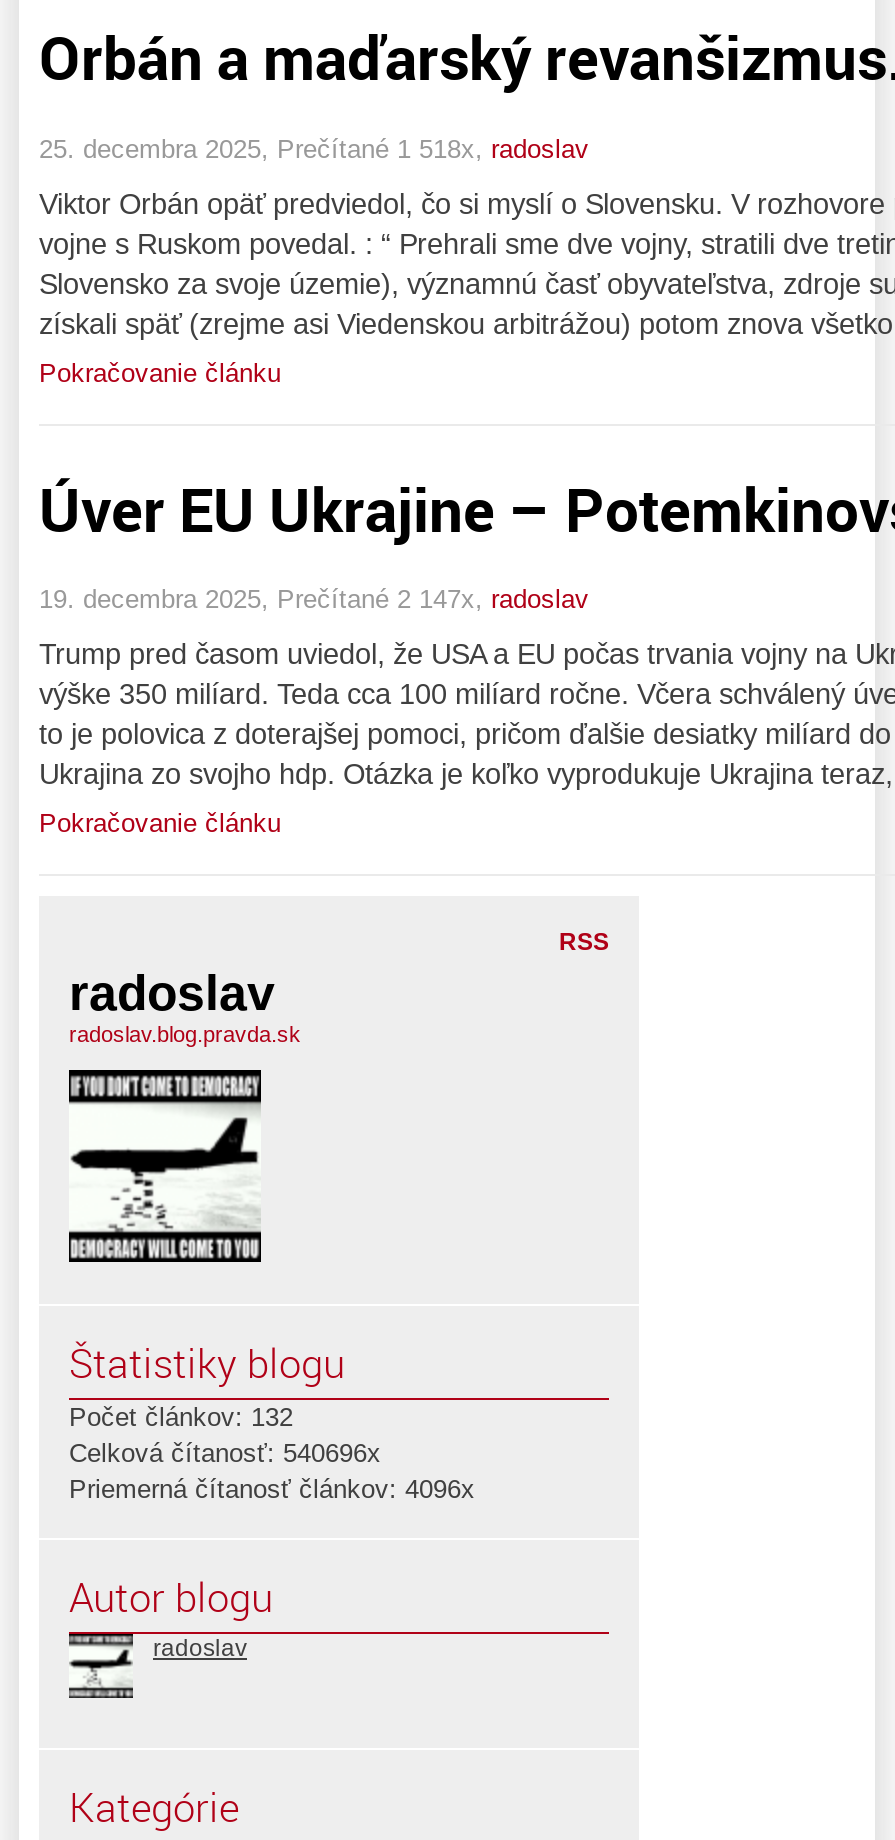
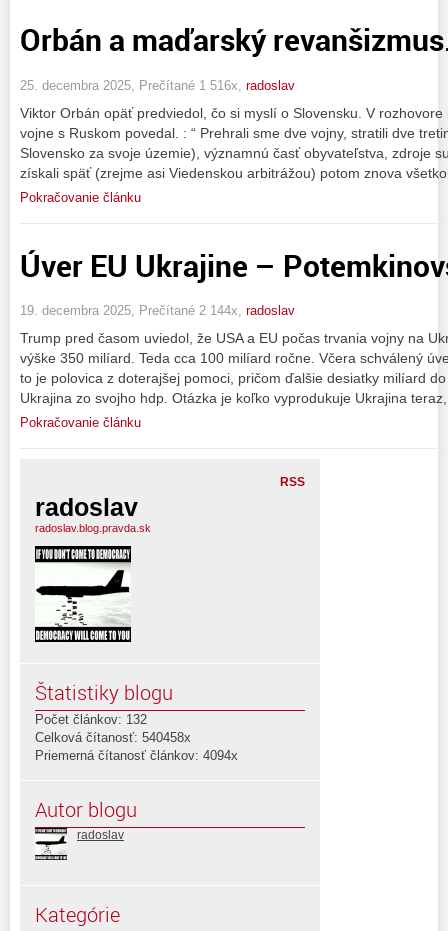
- 25. decembra 2025, Prečítané 1 518x, radoslav
+ 25. decembra 2025, Prečítané 1 516x, radoslav

- 19. decembra 2025, Prečítané 2 147x, radoslav
+ 19. decembra 2025, Prečítané 2 144x, radoslav

- Celková čítanosť: 540696x
+ Celková čítanosť: 540458x

- Priemerná čítanosť článkov: 4096x
+ Priemerná čítanosť článkov: 4094x
